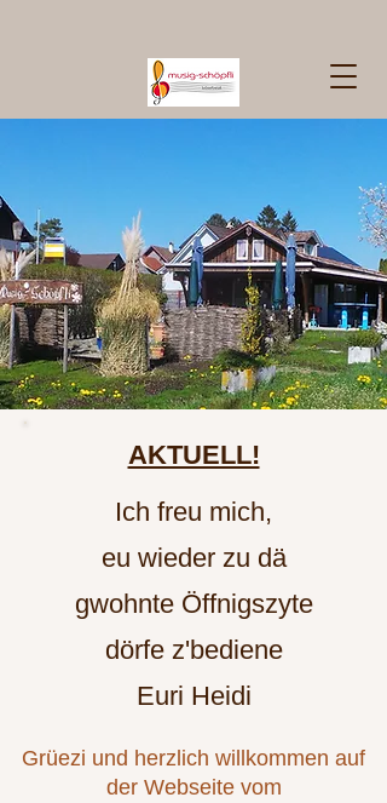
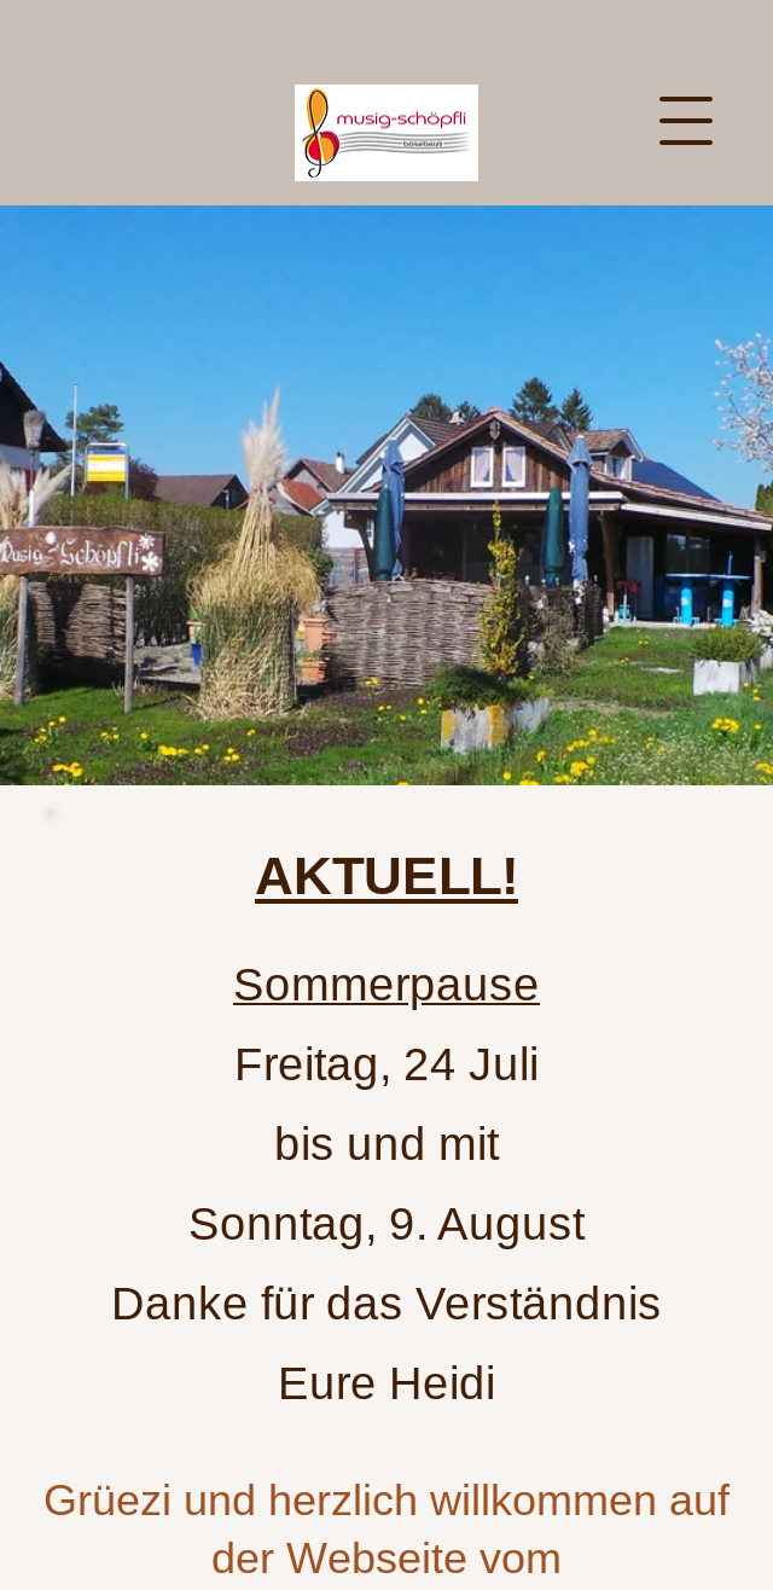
- Ich freu mich,
- eu wieder zu dä
- gwohnte Öffnigszyte
- dörfe z'bediene
- Euri Heidi
+ Sommerpause
+ Freitag, 24 Juli
+ bis und mit
+ Sonntag, 9. August
+ Danke für das Verständnis
+ Eure Heidi
